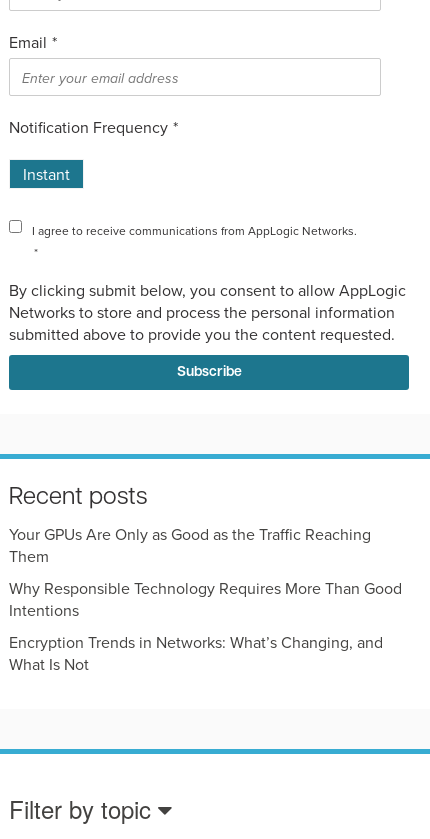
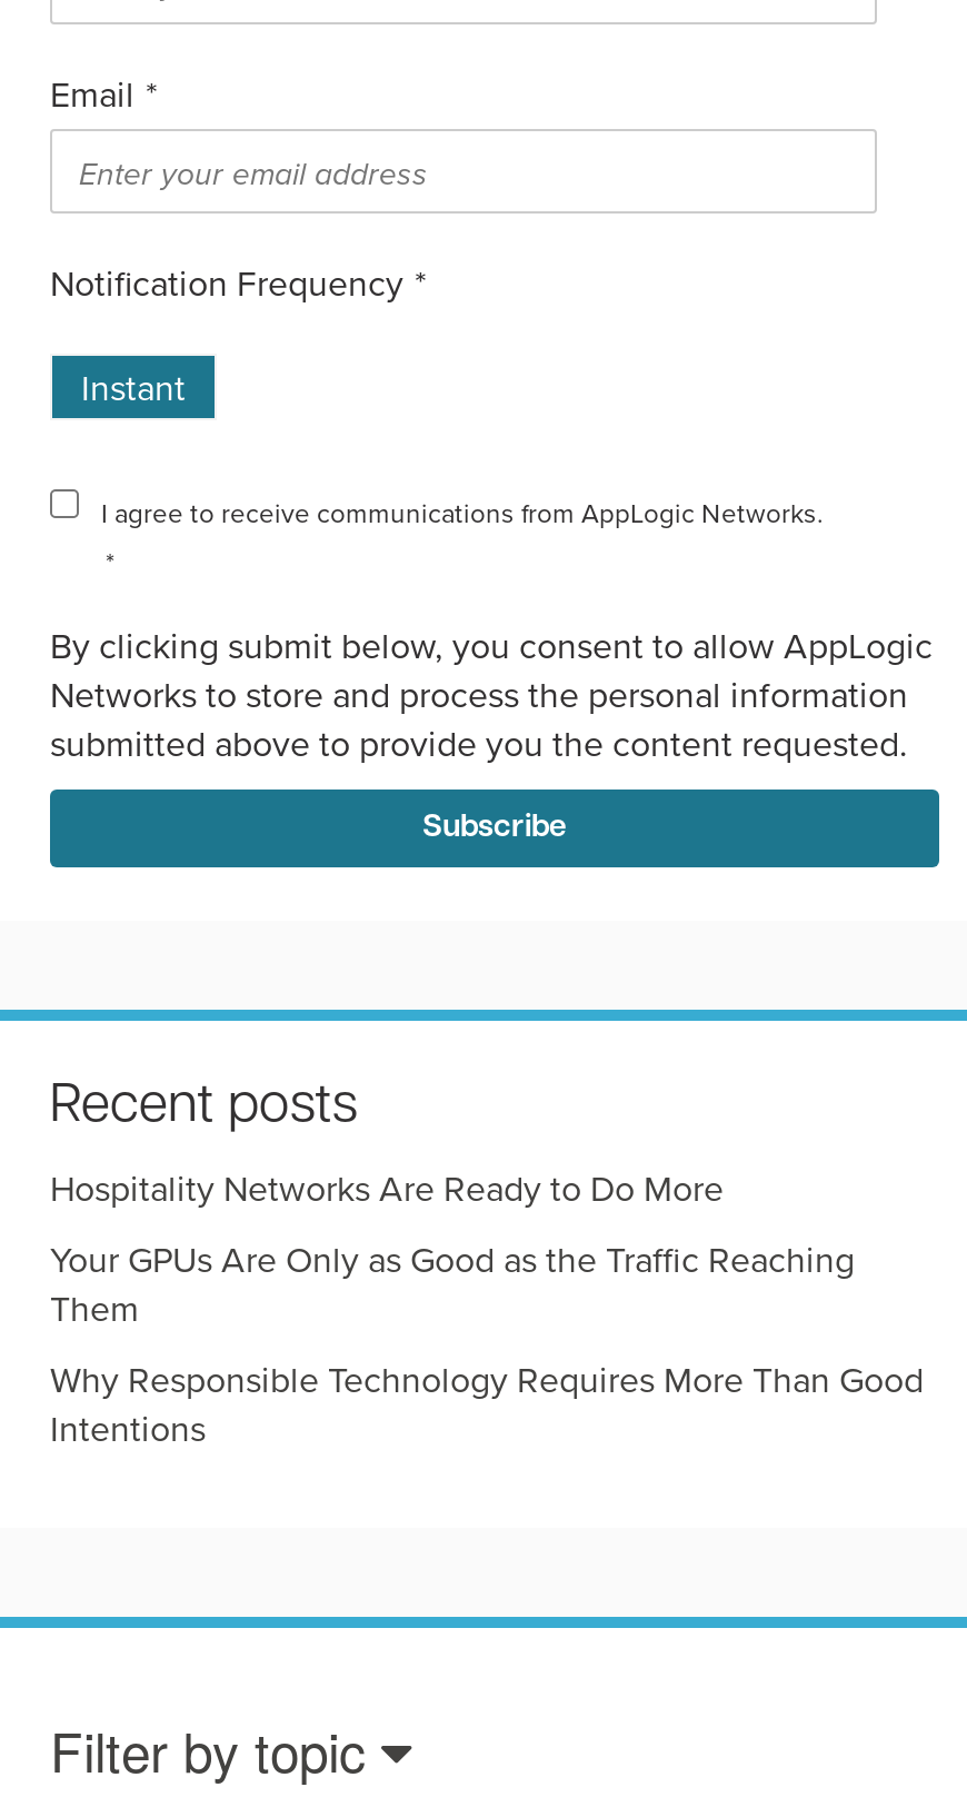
+ Hospitality Networks Are Ready to Do More

moved down: Your GPUs Are Only as Good as the Traffic Reaching | Them | Why Responsible Technology Requires More Than Good | Intentions

- Encryption Trends in Networks: What’s Changing, and
- What Is Not
